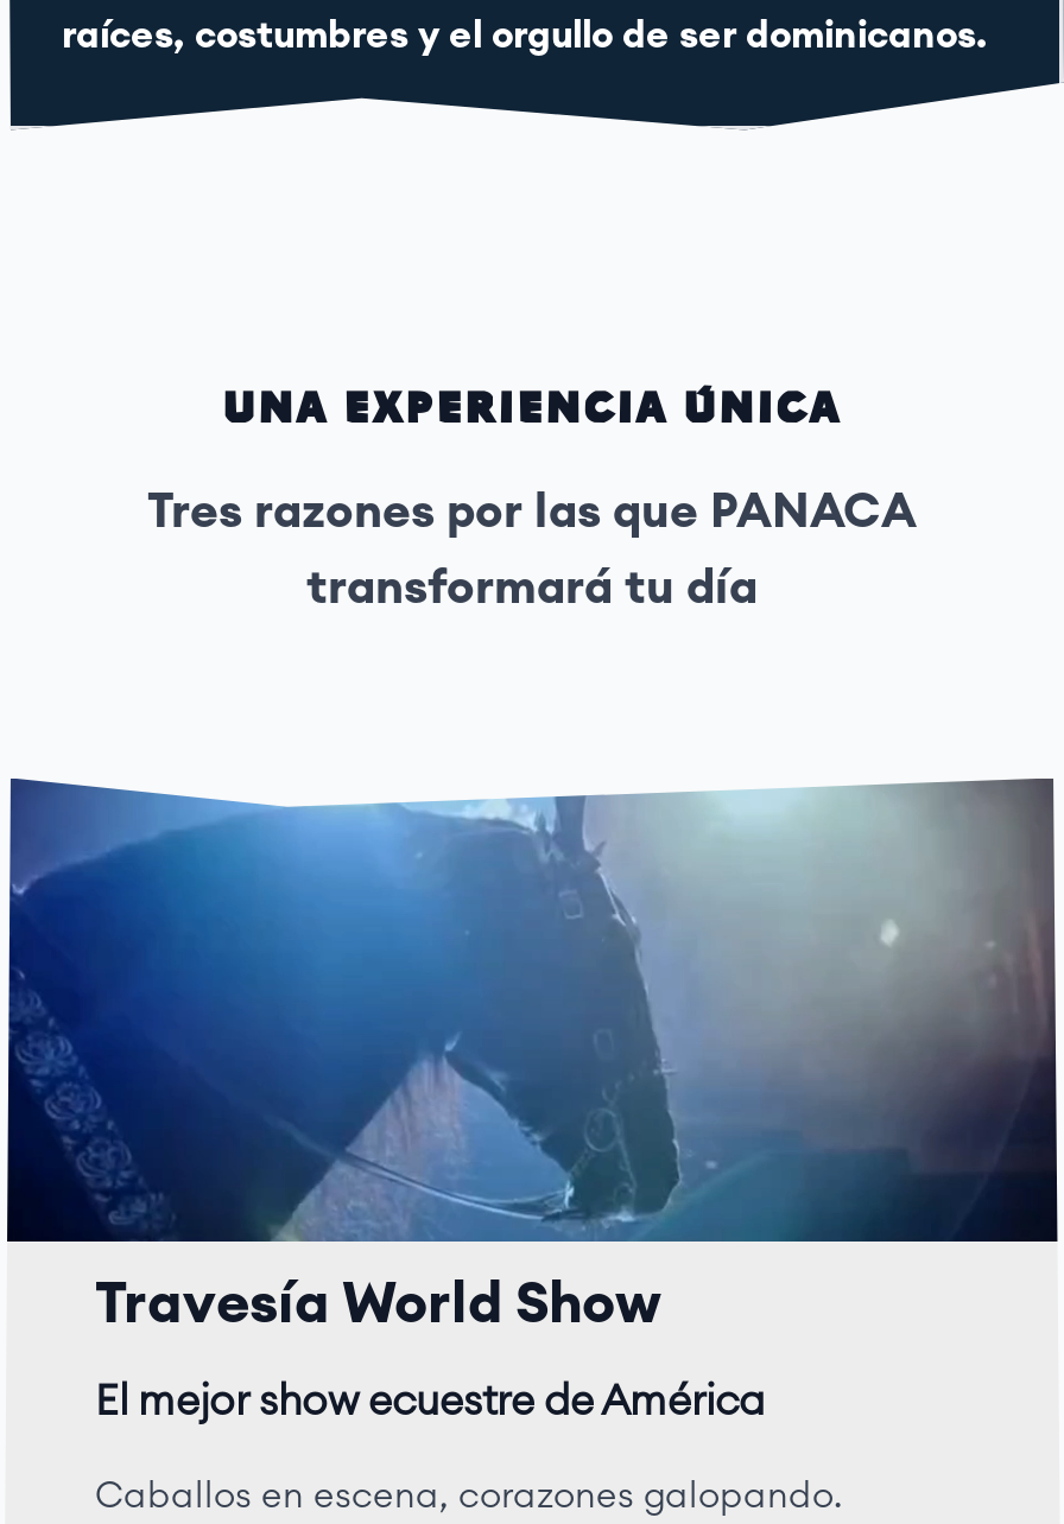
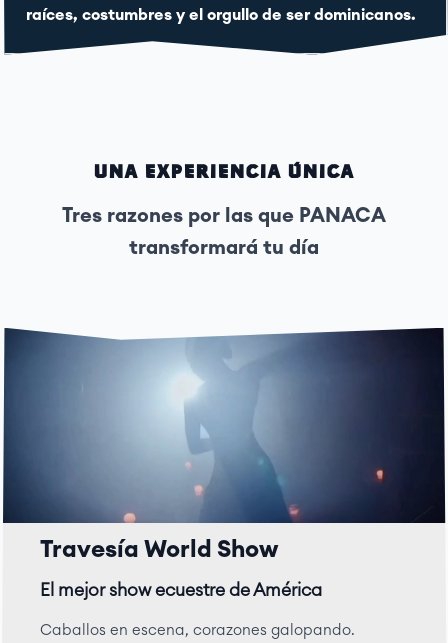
- [image]
+ [image]
